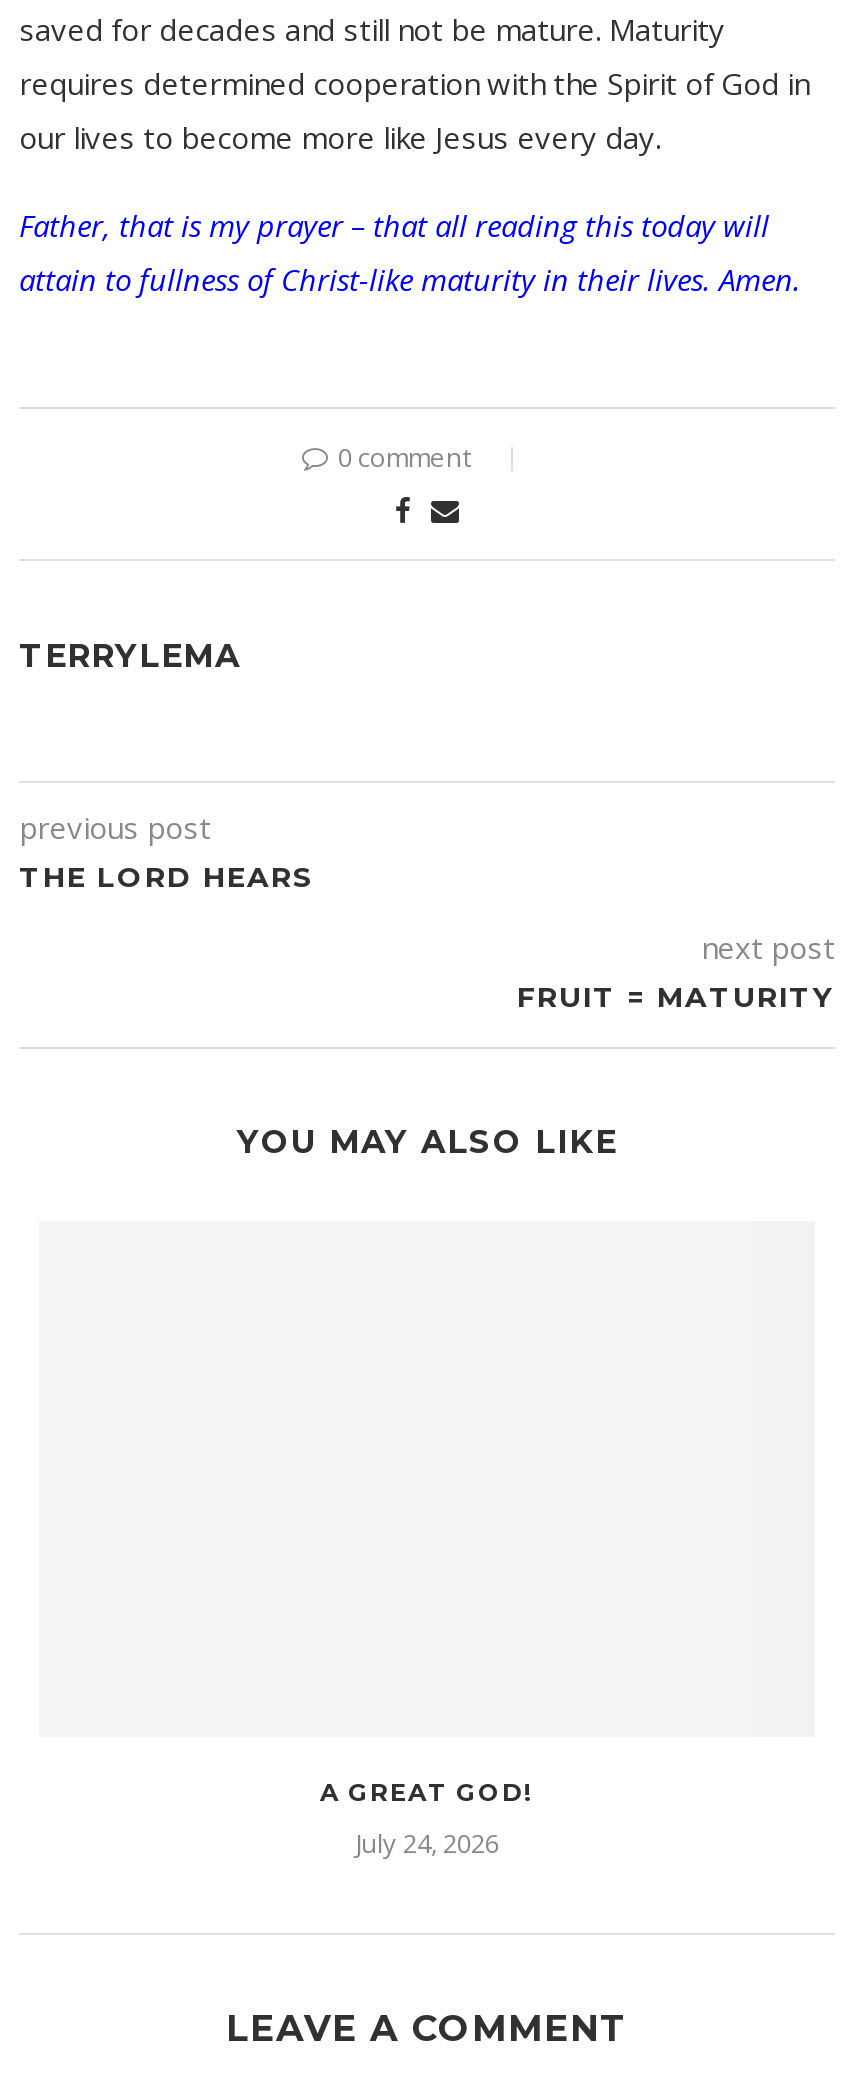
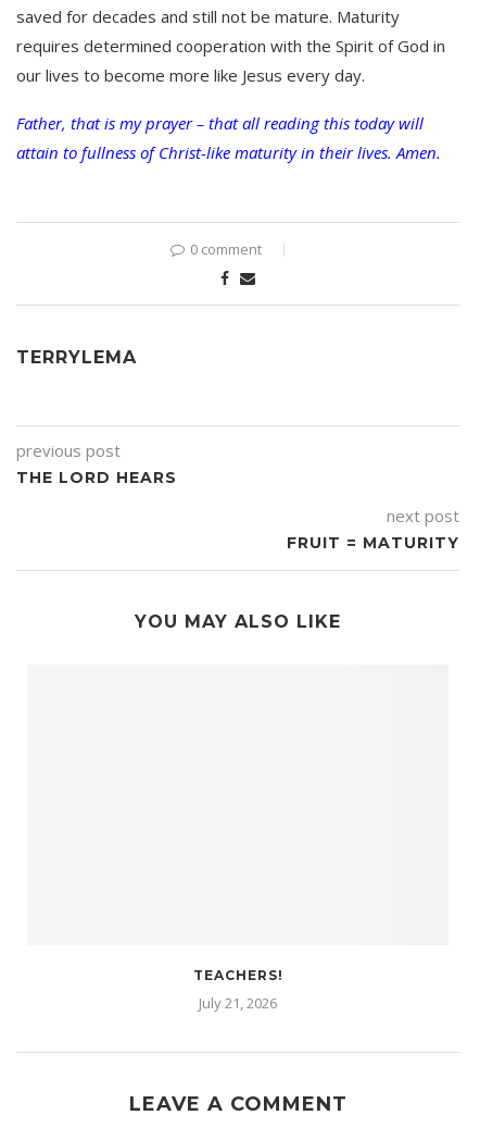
- A GREAT GOD!
+ TEACHERS!

- July 24, 2026
+ July 21, 2026
